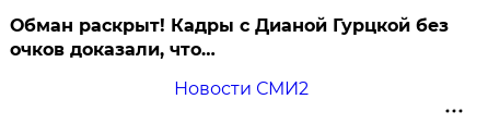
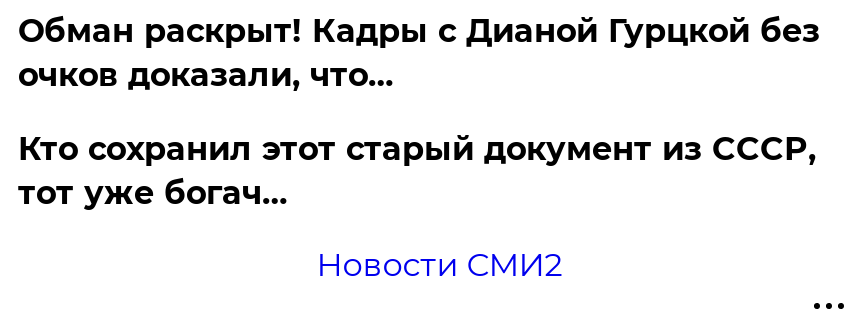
+ Кто сохранил этот старый документ из СССР,
+ тот уже богач…
